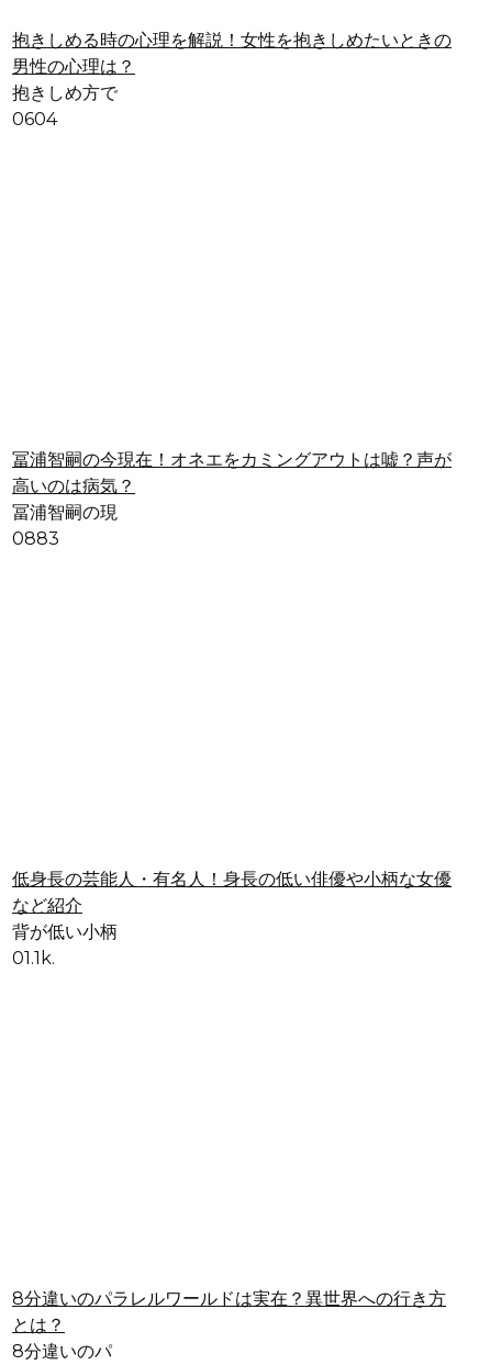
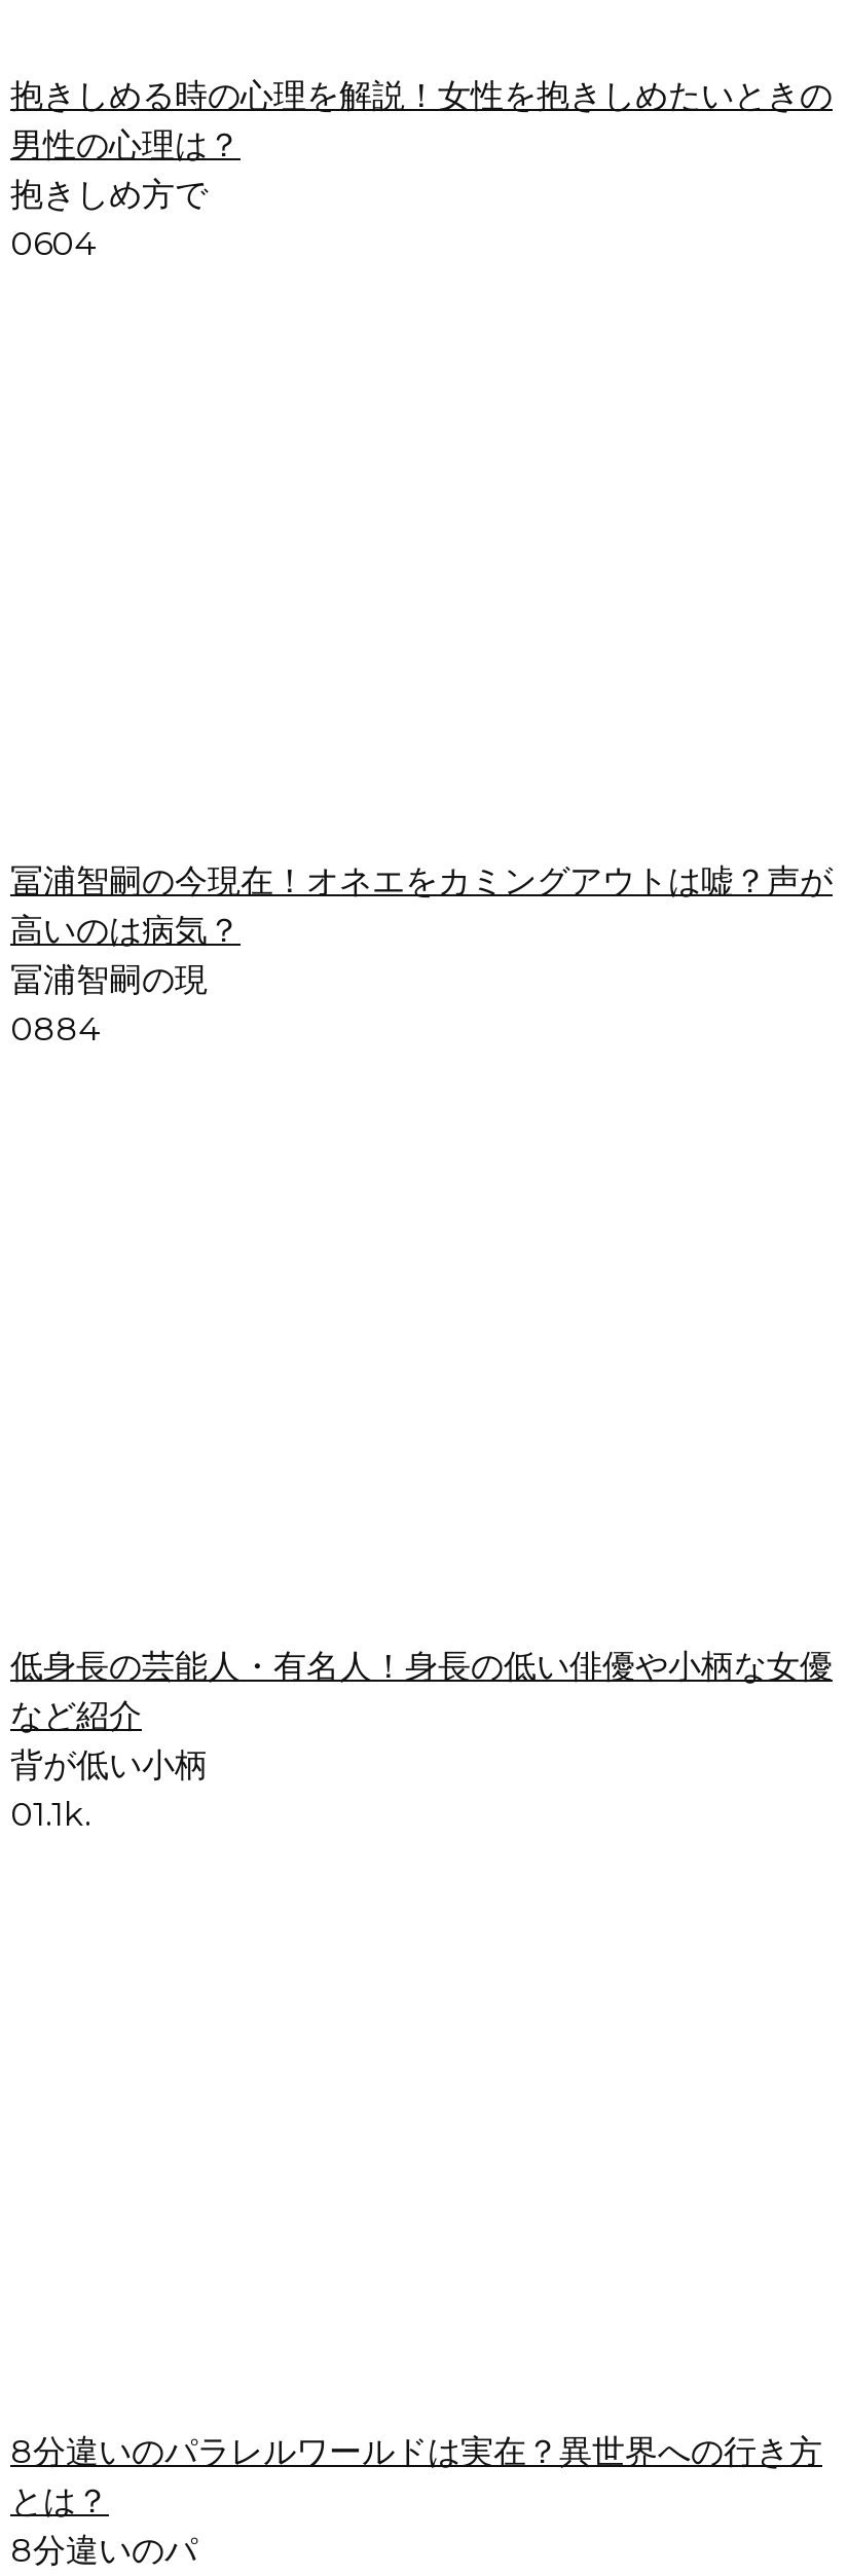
- 0883
+ 0884
